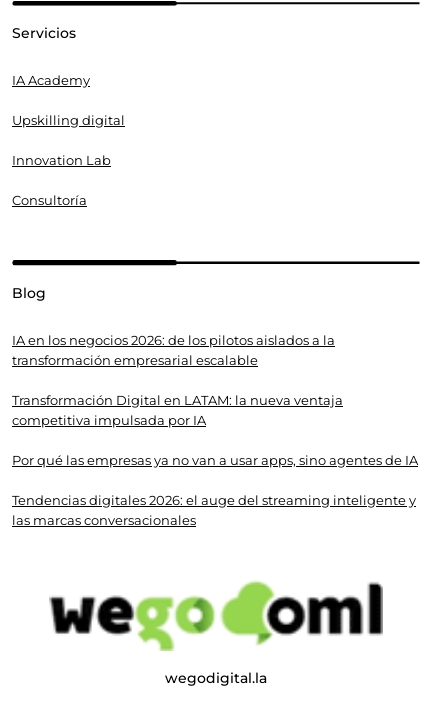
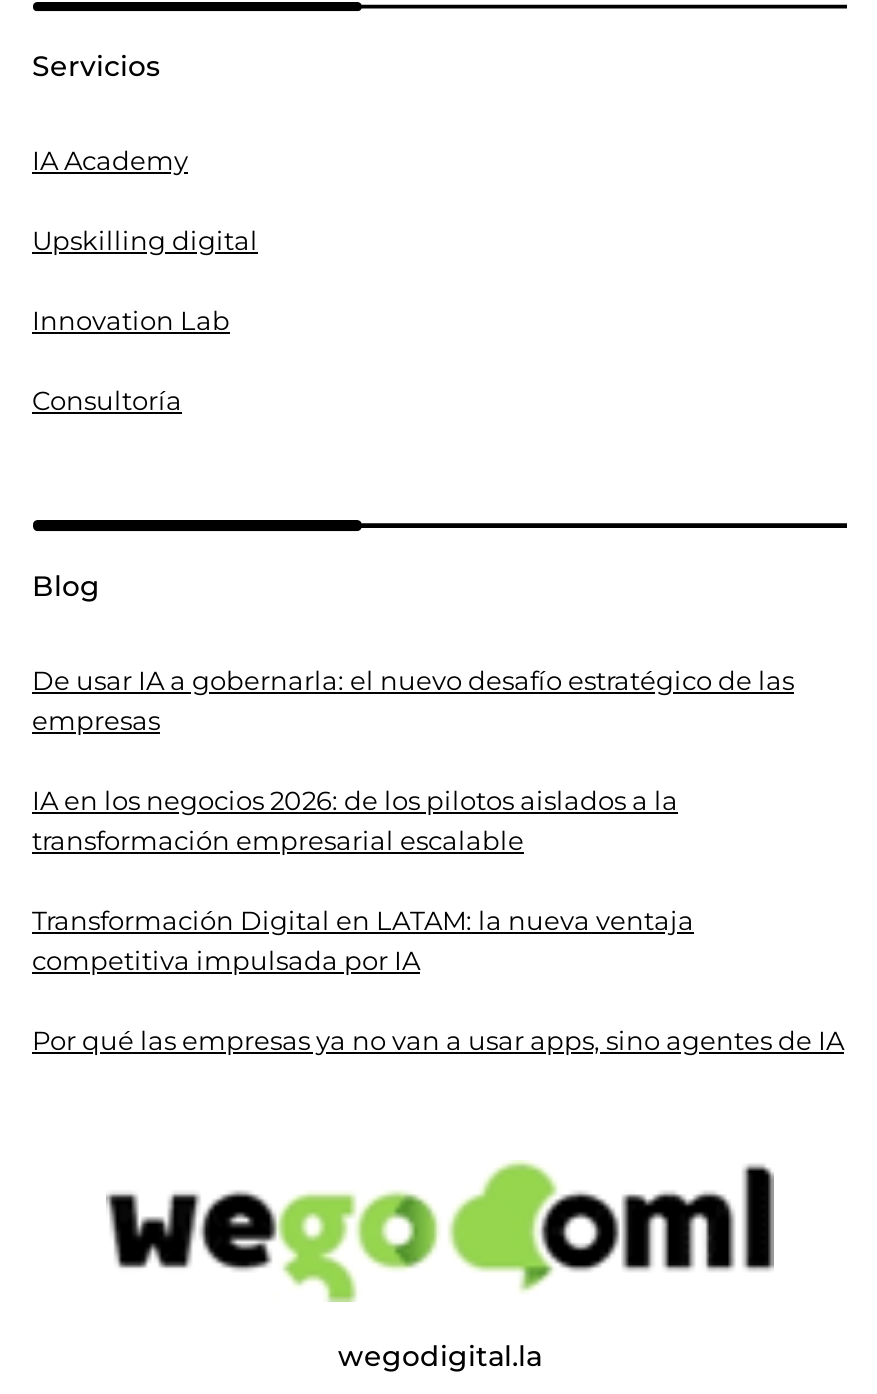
+ De usar IA a gobernarla: el nuevo desafío estratégico de las
+ empresas

moved down: IA en los negocios 2026: de los pilotos aislados a la | transformación empresarial escalable | Transformación Digital en LATAM: la nueva ventaja | competitiva impulsada por IA | Por qué las empresas ya no van a usar apps, sino agentes de IA

- Tendencias digitales 2026: el auge del streaming inteligente y
- las marcas conversacionales
